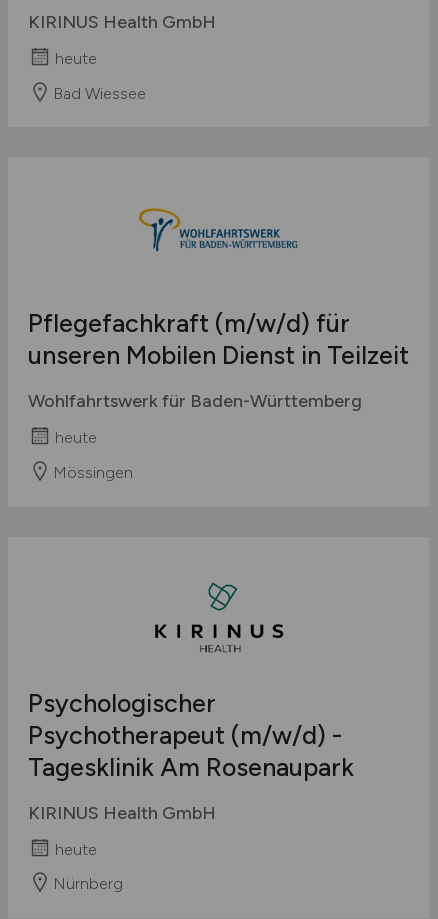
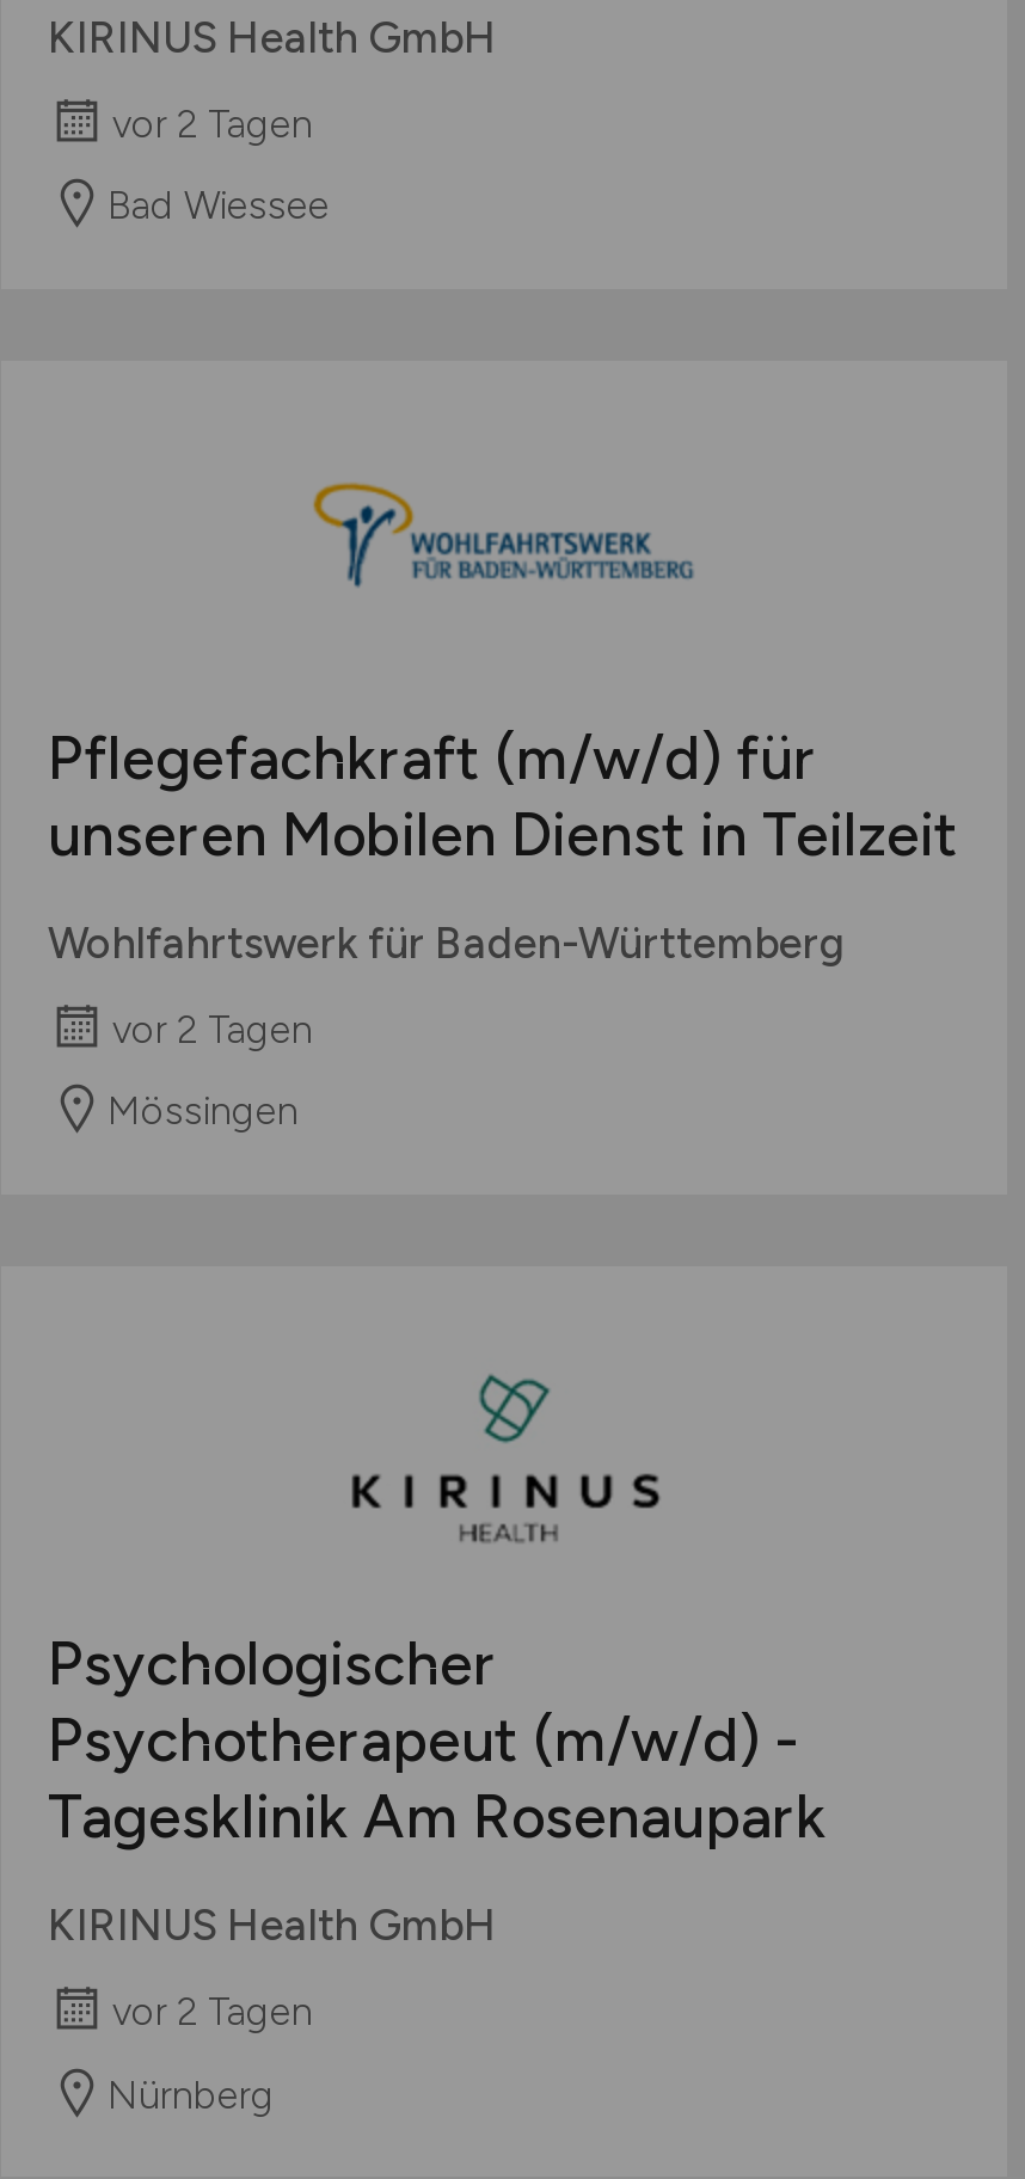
- heute
+ vor 2 Tagen

- heute
+ vor 2 Tagen

- heute
+ vor 2 Tagen
